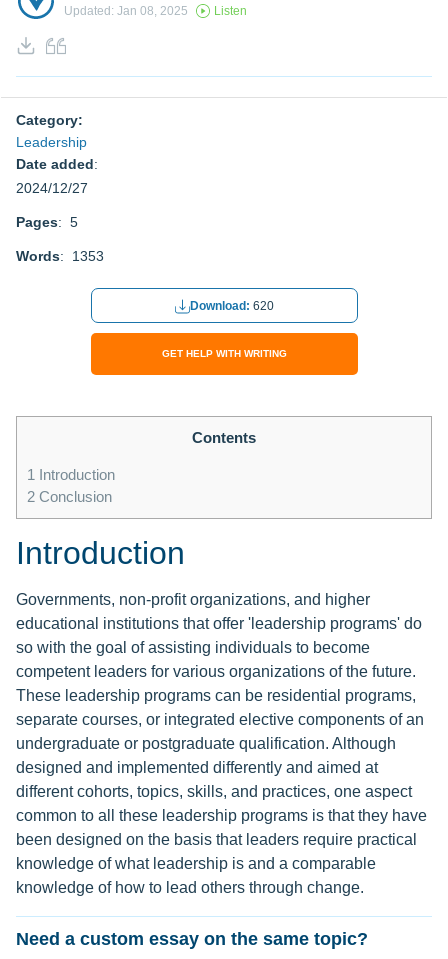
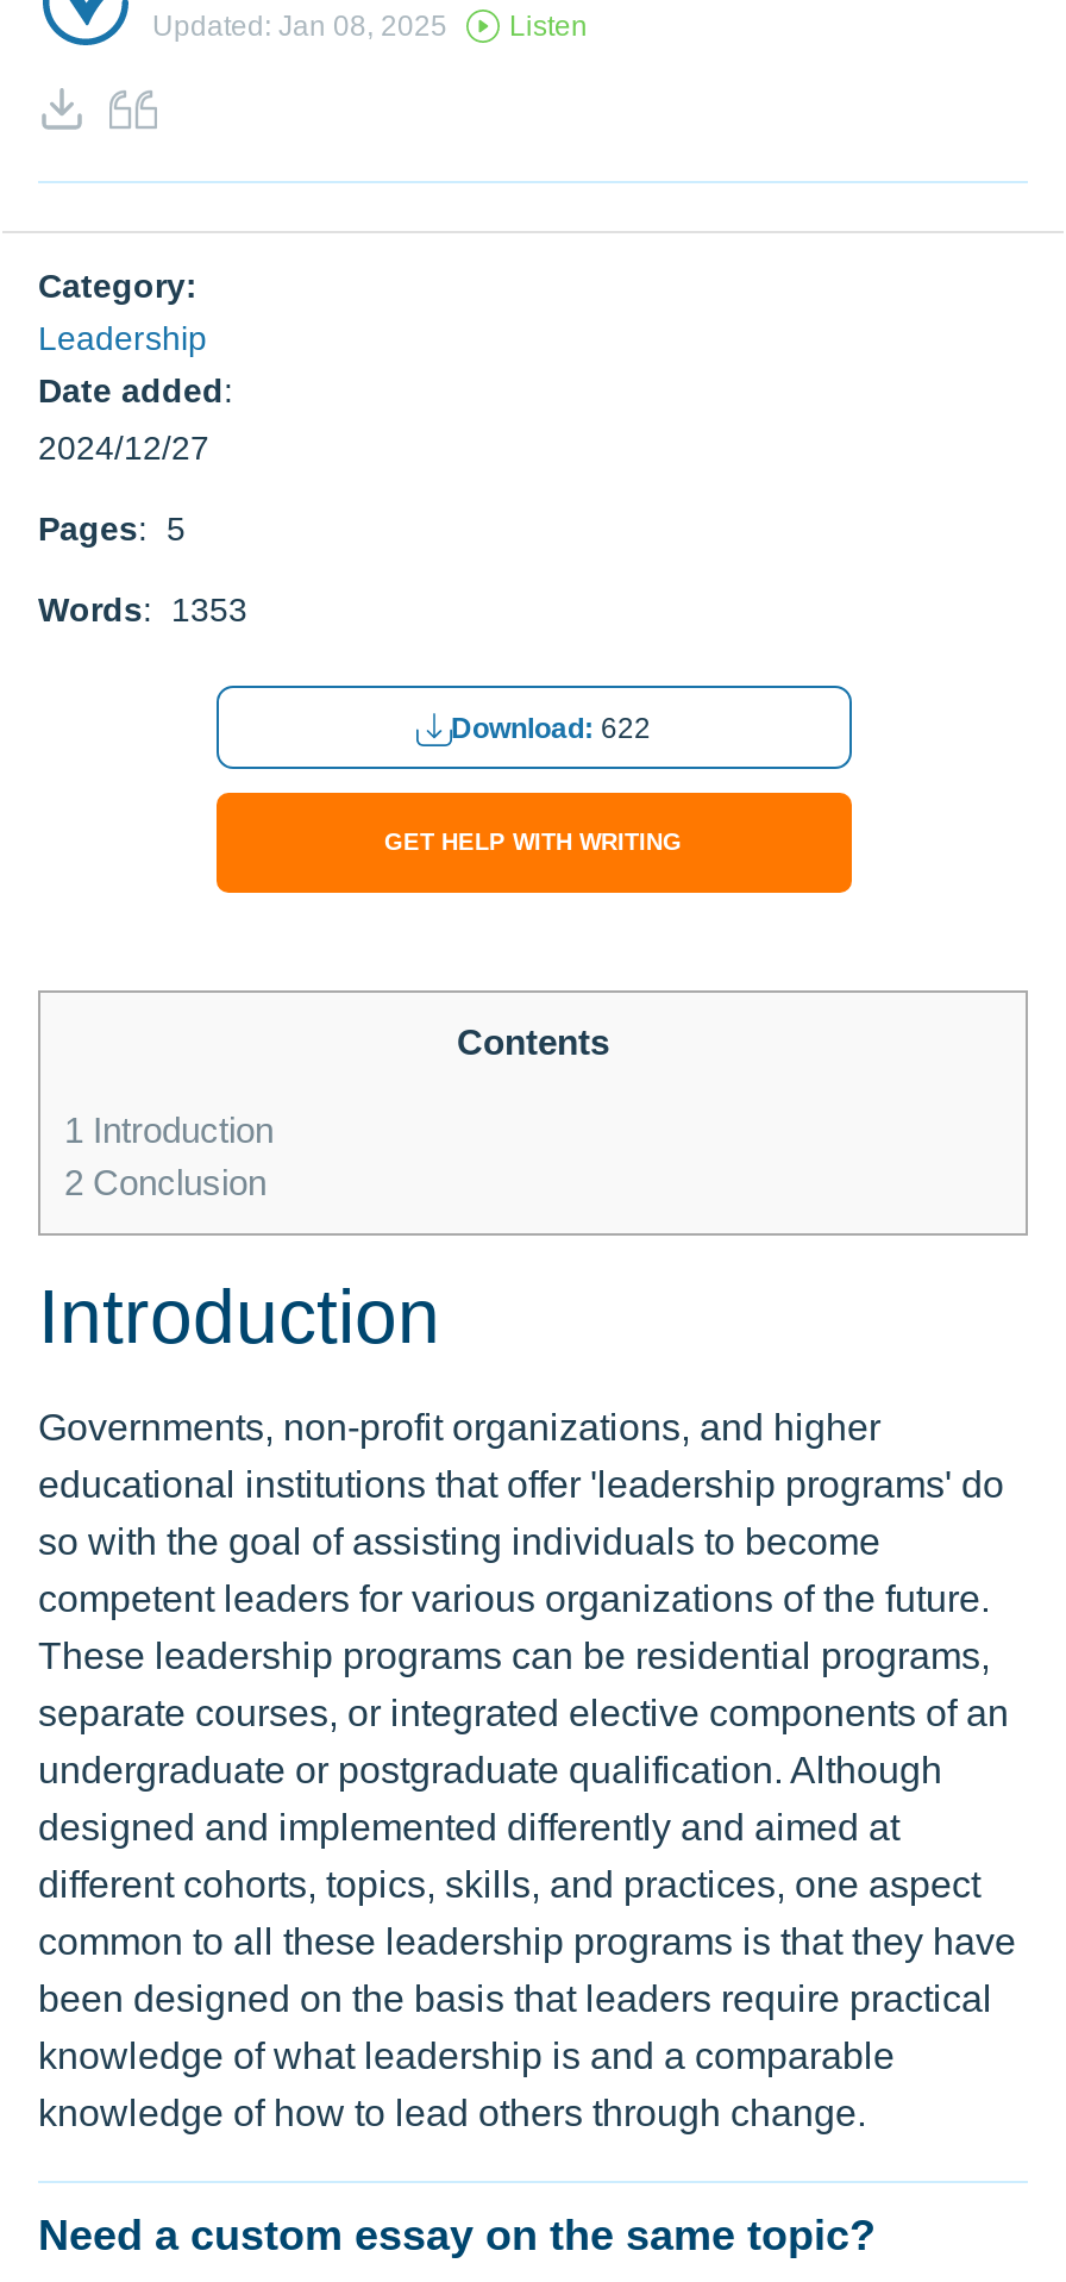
- Download: 620
+ Download: 622
